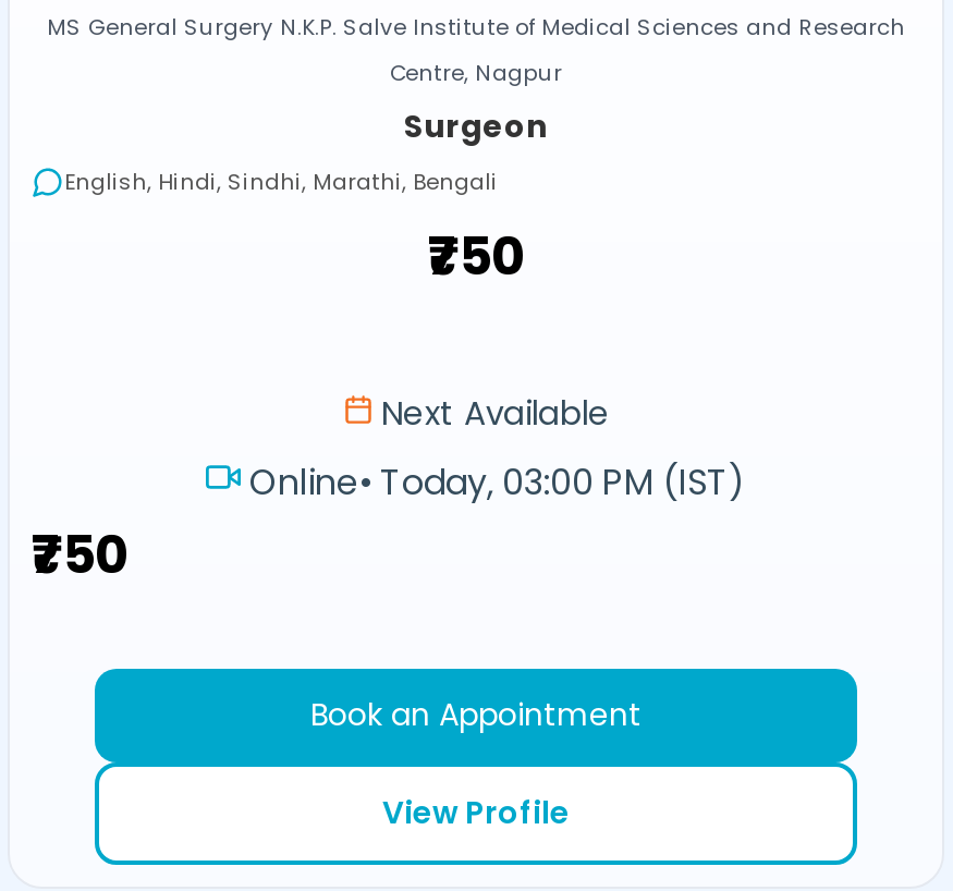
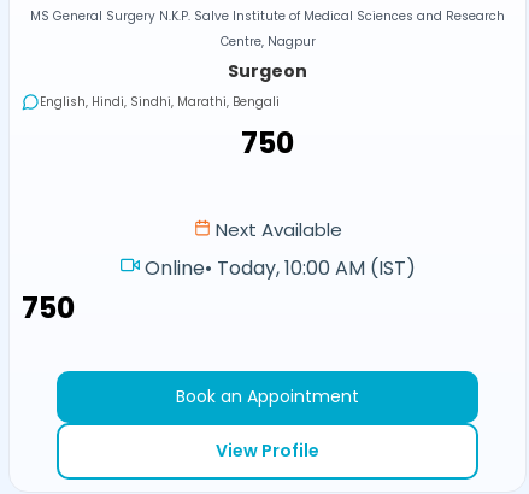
- Online• Today, 03:00 PM (IST)
+ Online• Today, 10:00 AM (IST)
